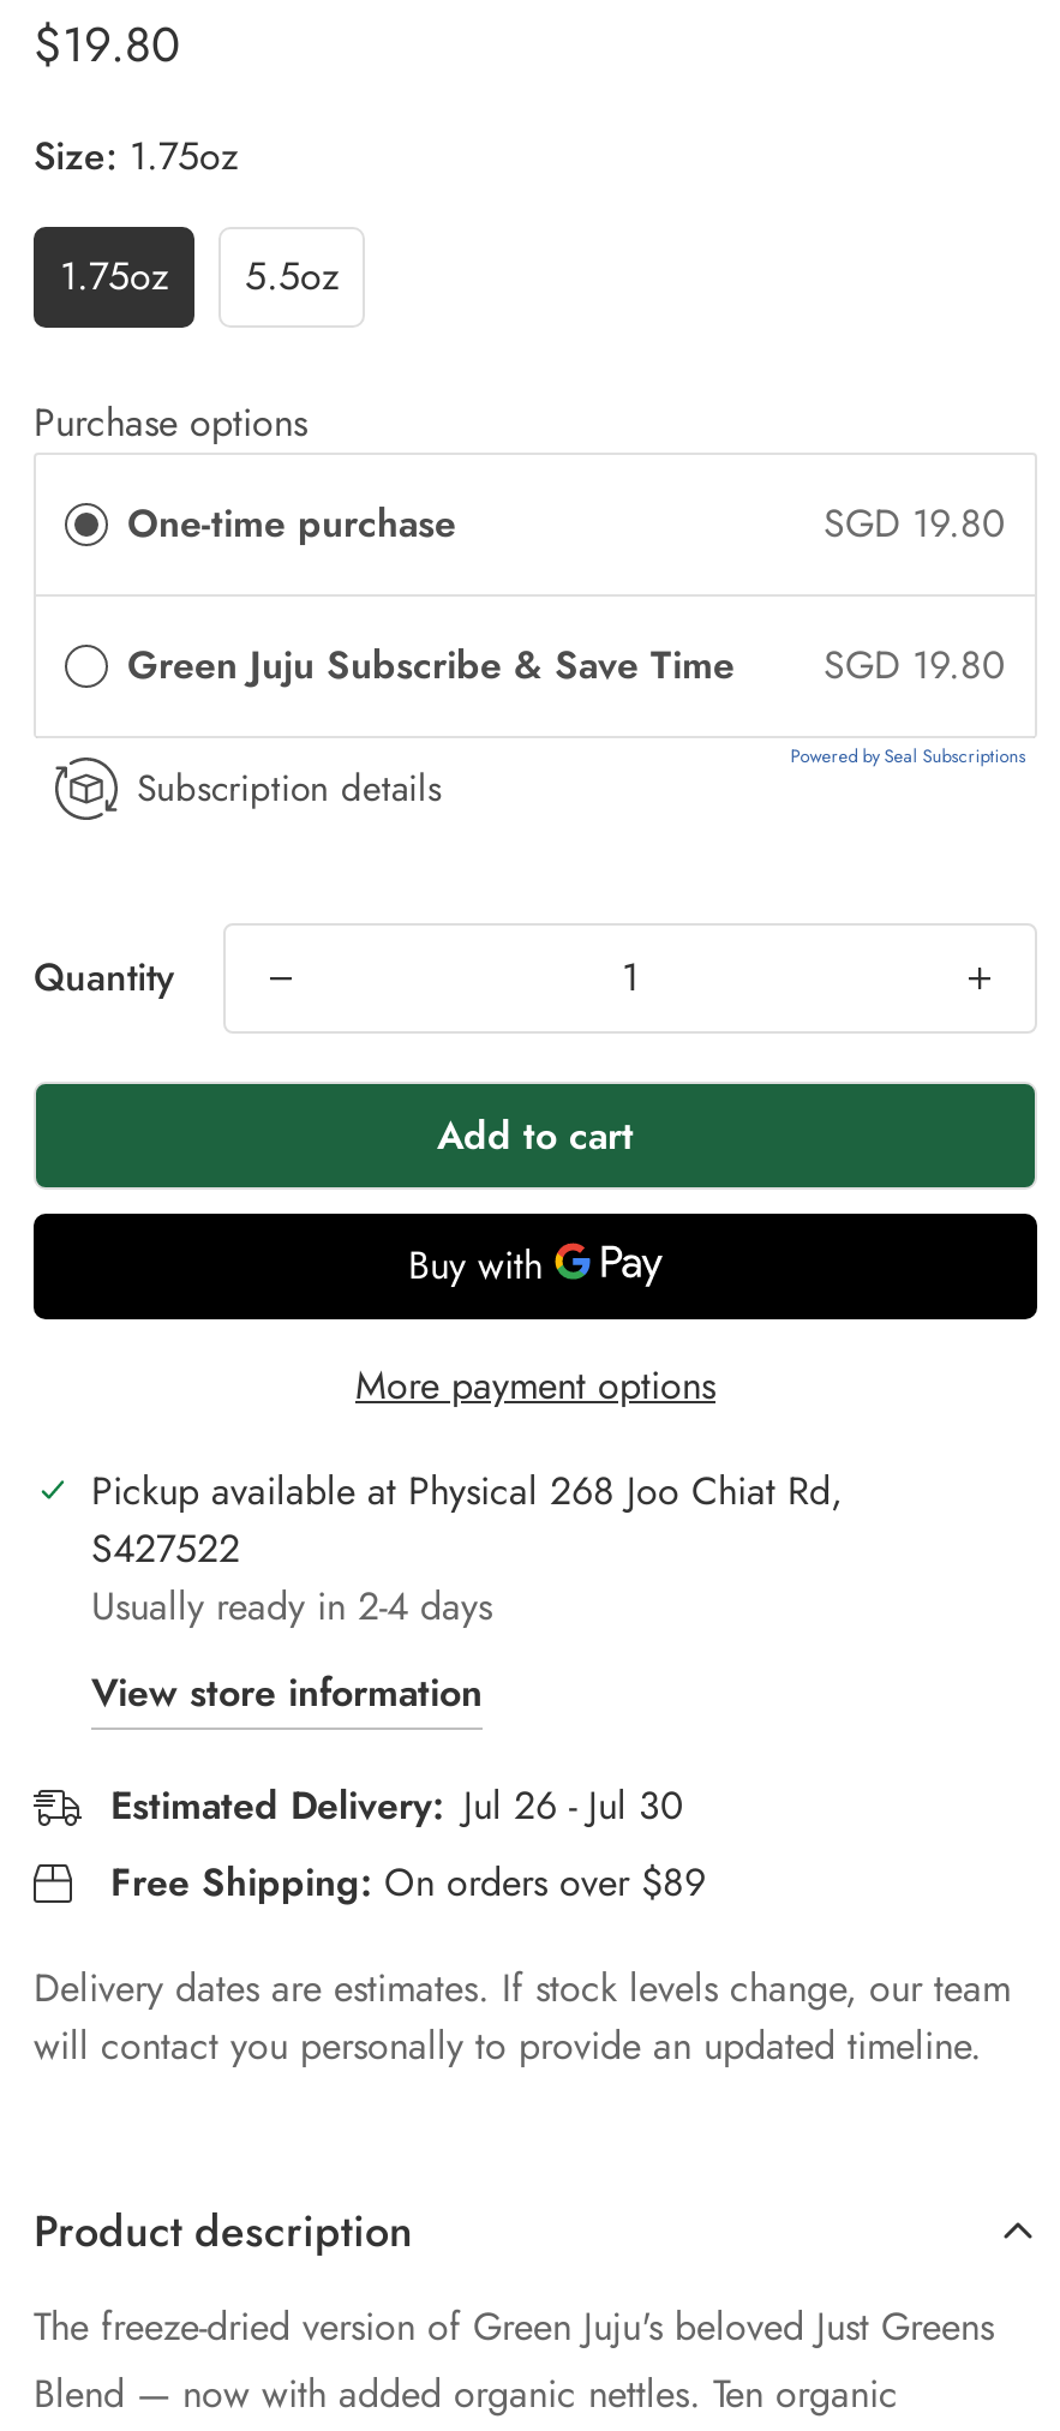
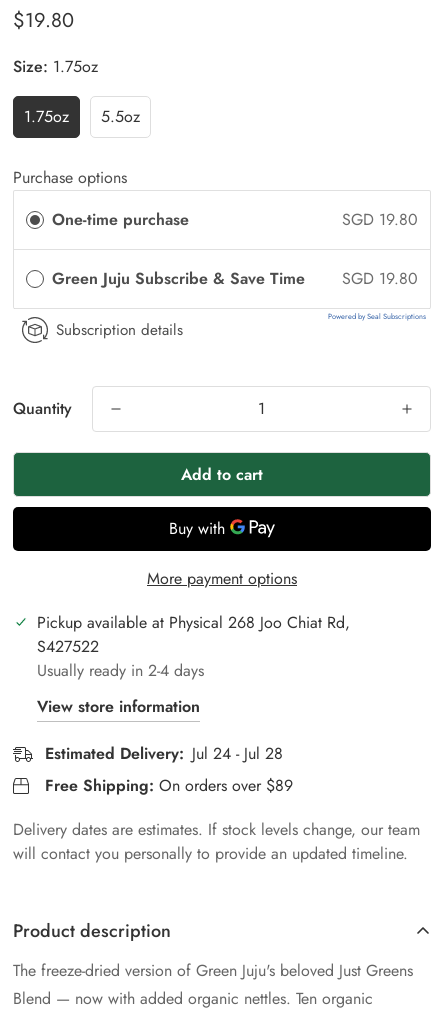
- Estimated Delivery: Jul 26 - Jul 30
+ Estimated Delivery: Jul 24 - Jul 28
